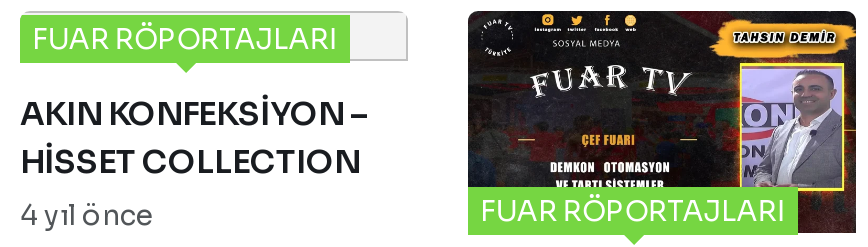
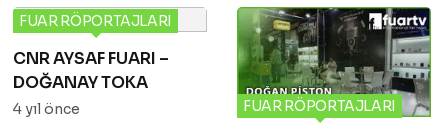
- [image]
+ [image]

- AKIN KONFEKSİYON –
- HİSSET COLLECTION
+ CNR AYSAF FUARI –
+ DOĞANAY TOKA
